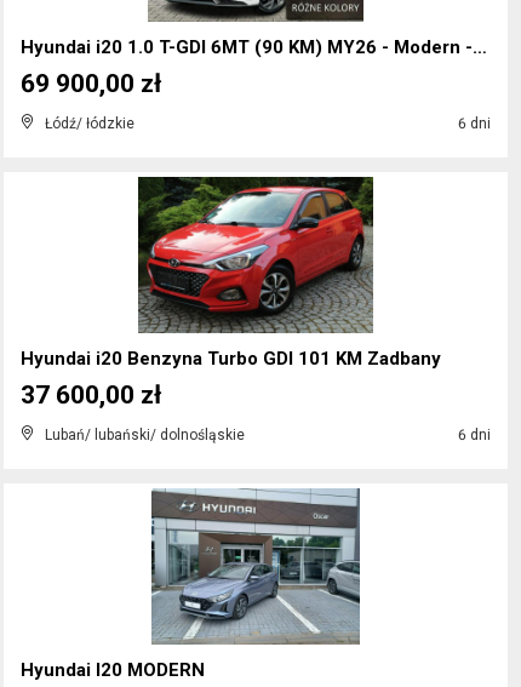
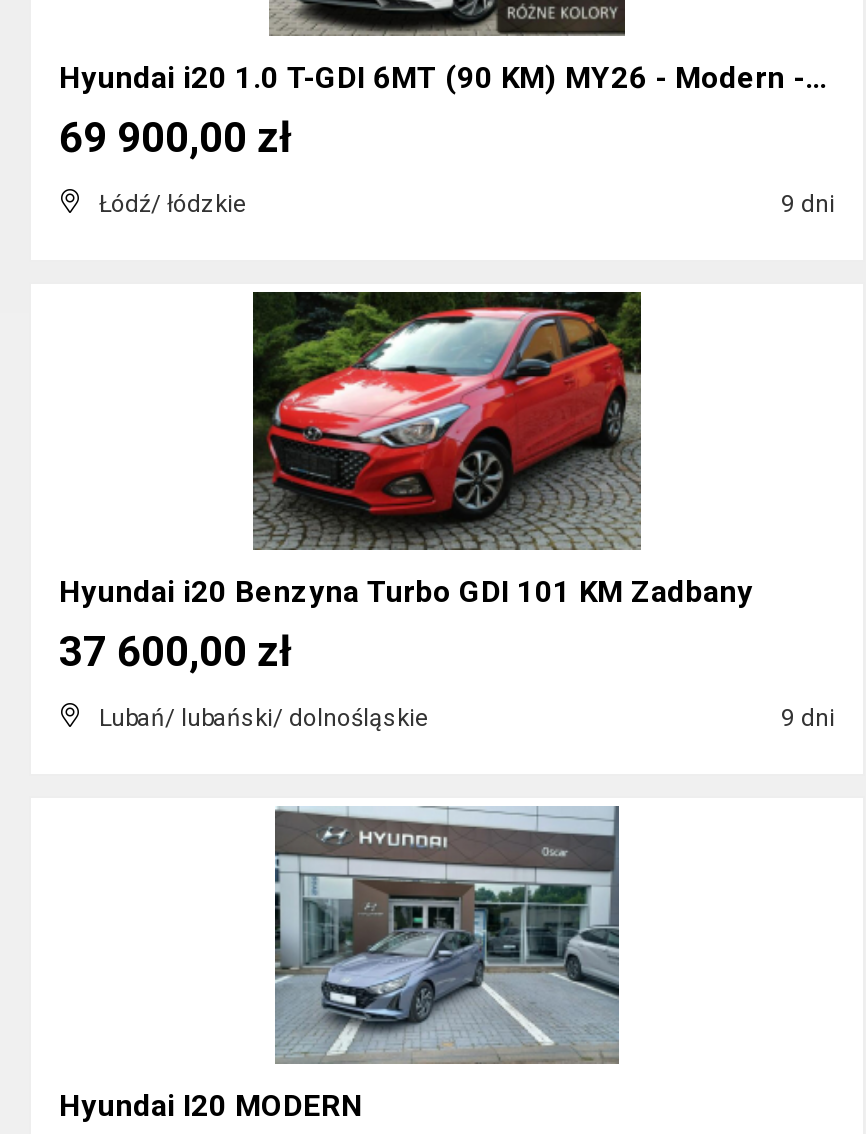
- 6 dni
+ 9 dni

- 6 dni
+ 9 dni
